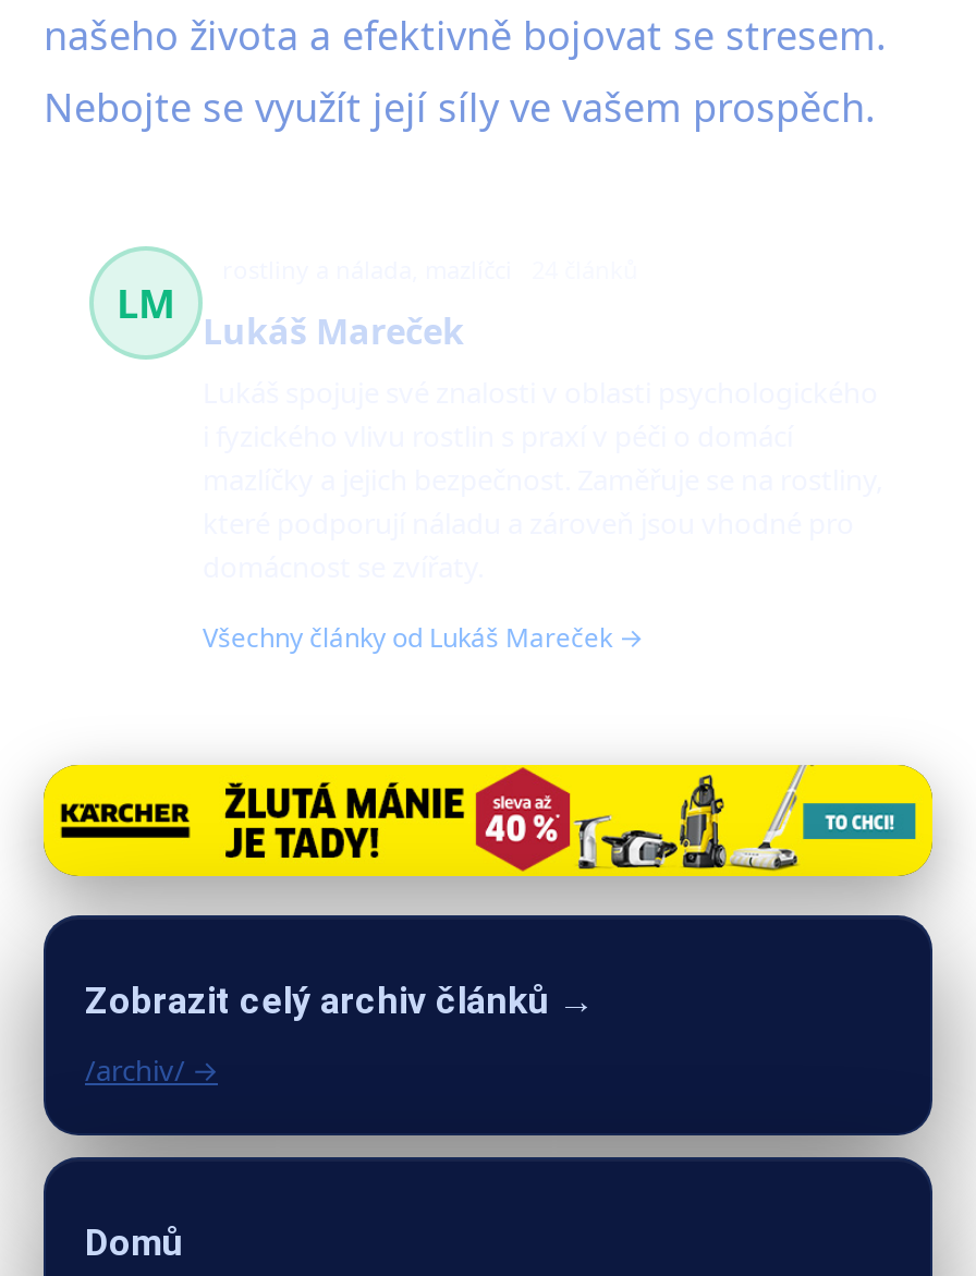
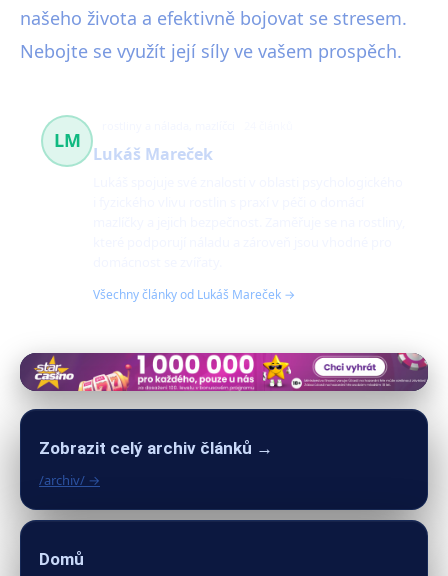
- [image]
+ [image]
